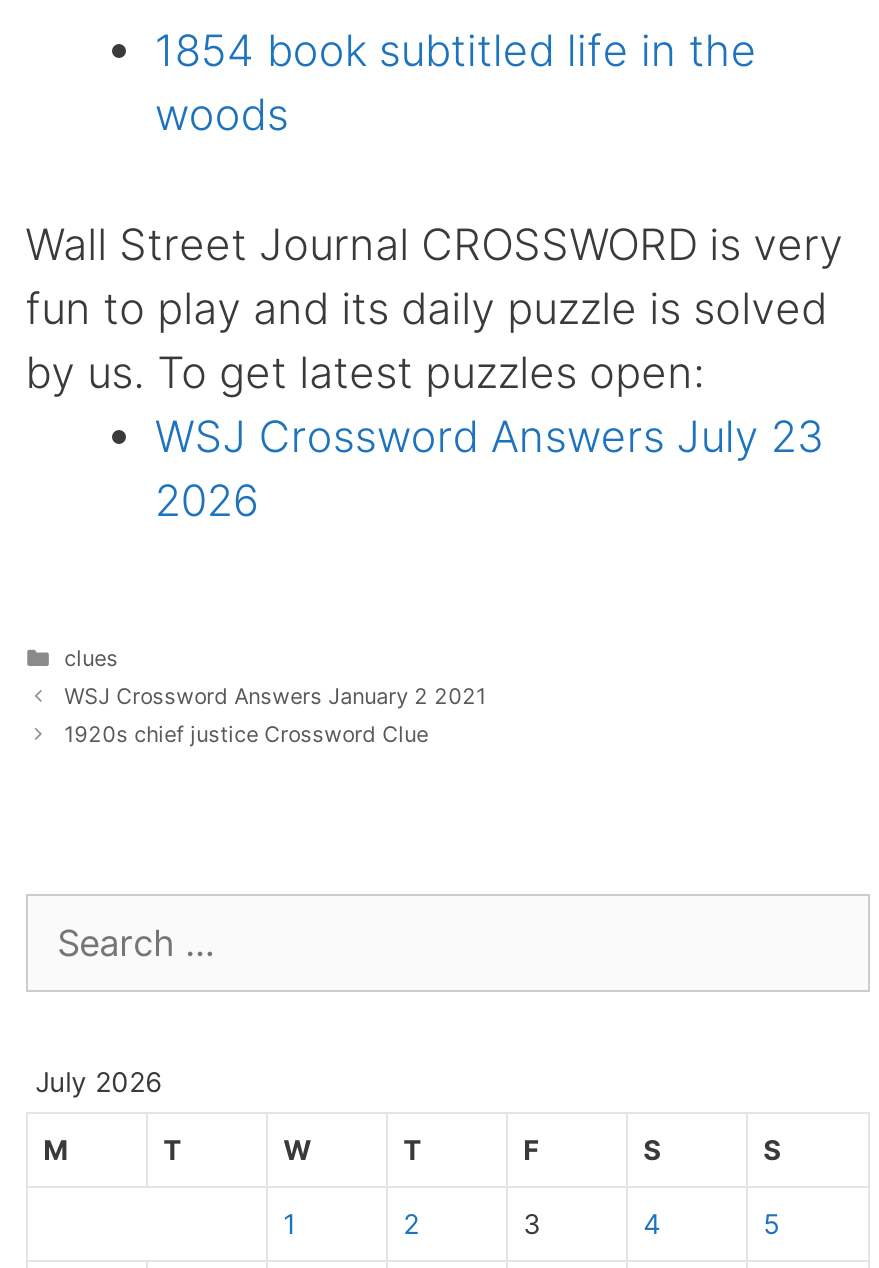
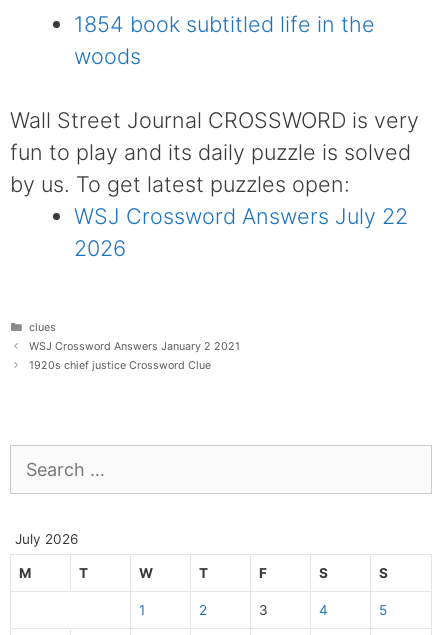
- WSJ Crossword Answers July 23
+ WSJ Crossword Answers July 22
